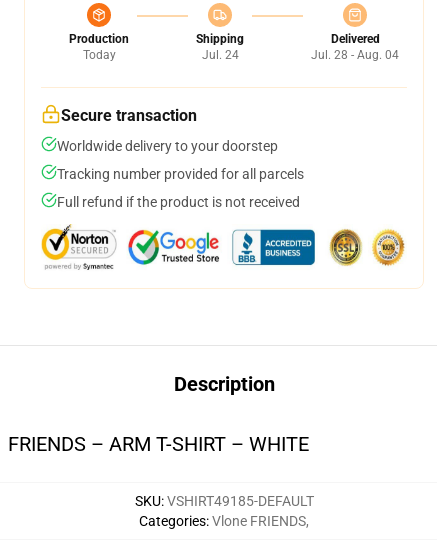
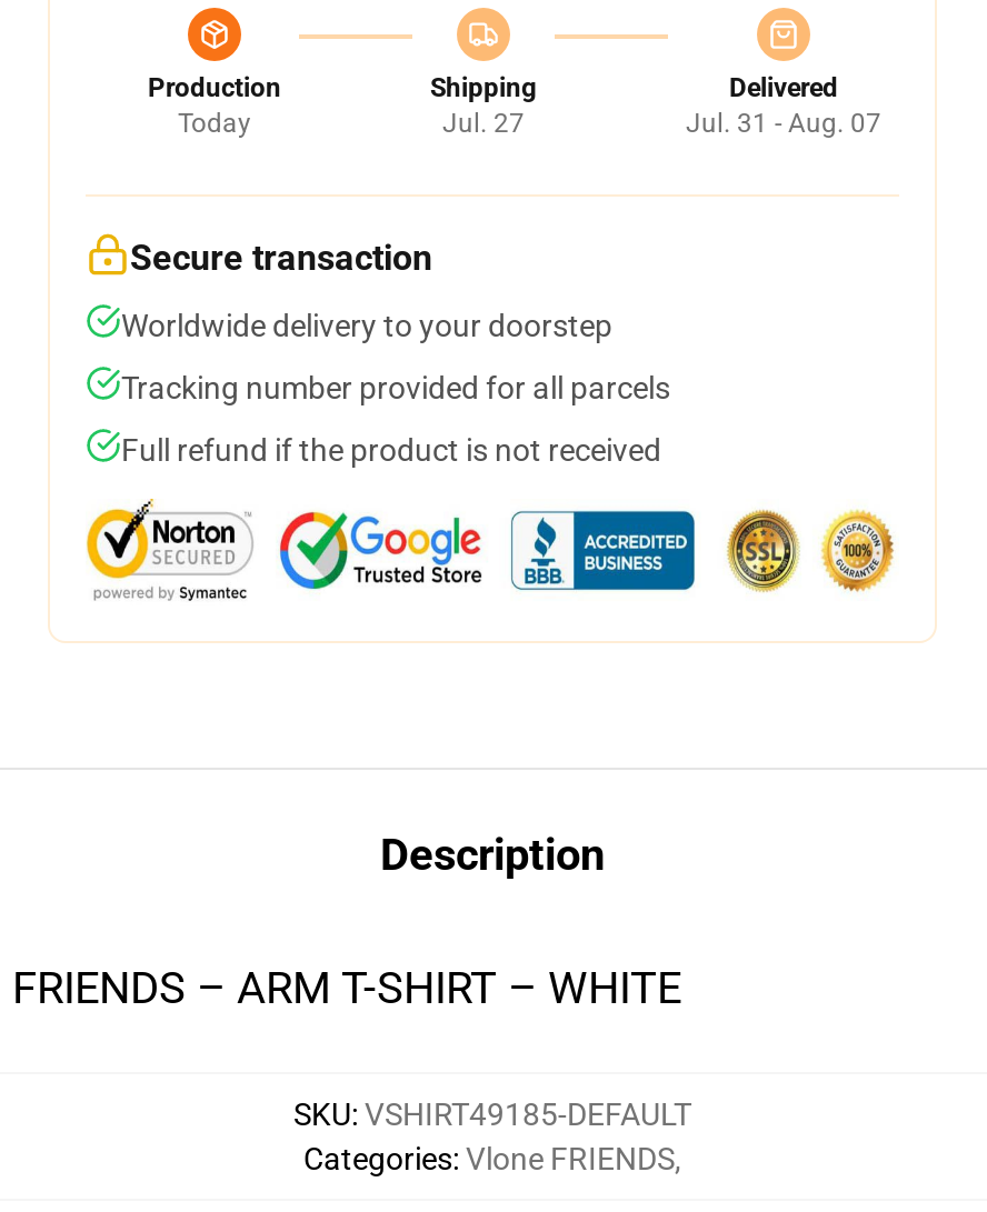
- Jul. 24
+ Jul. 27

- Jul. 28 - Aug. 04
+ Jul. 31 - Aug. 07
